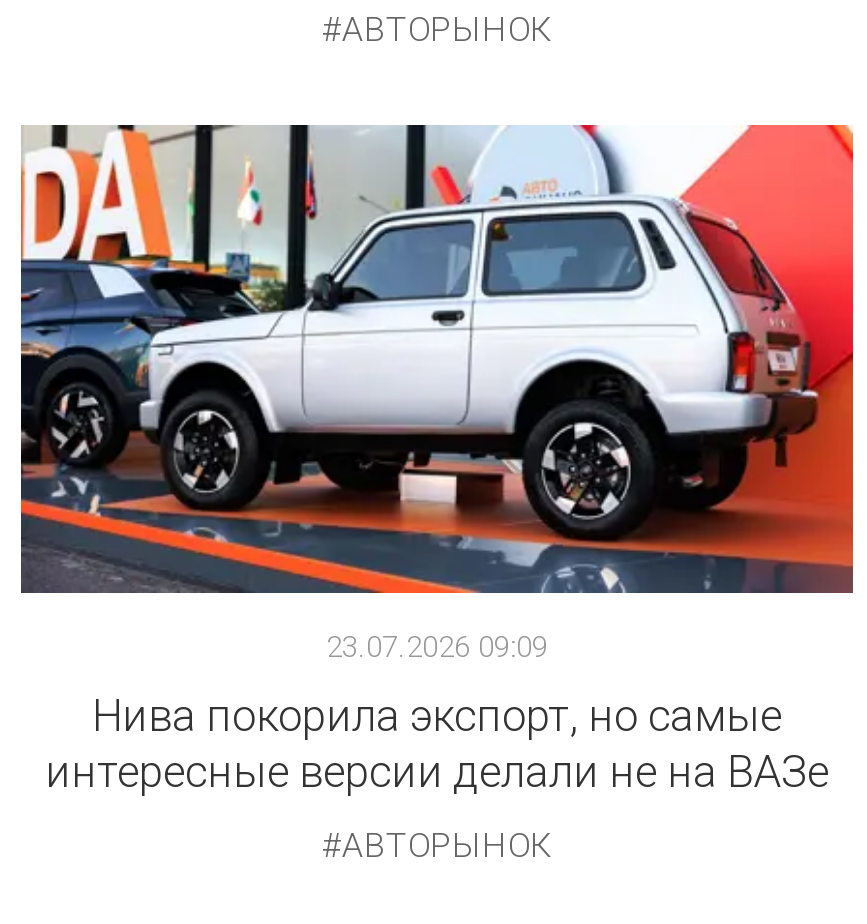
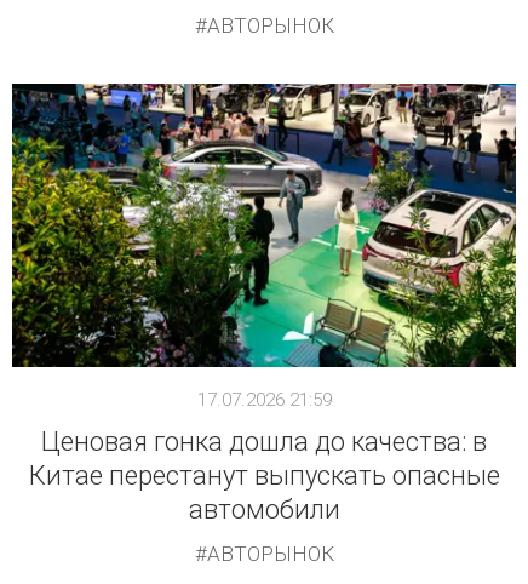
- [image]
- 23.07.2026 09:09
+ [image]
+ 17.07.2026 21:59

- Нива покорила экспорт, но самые
- интересные версии делали не на ВАЗе
+ Ценовая гонка дошла до качества: в
+ Китае перестанут выпускать опасные
+ автомобили
